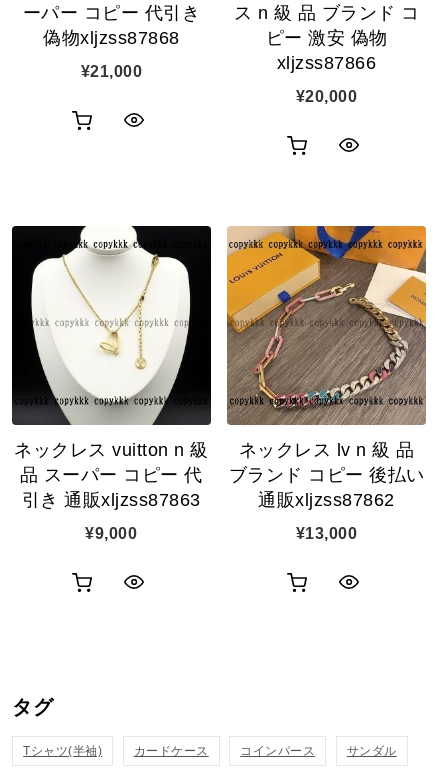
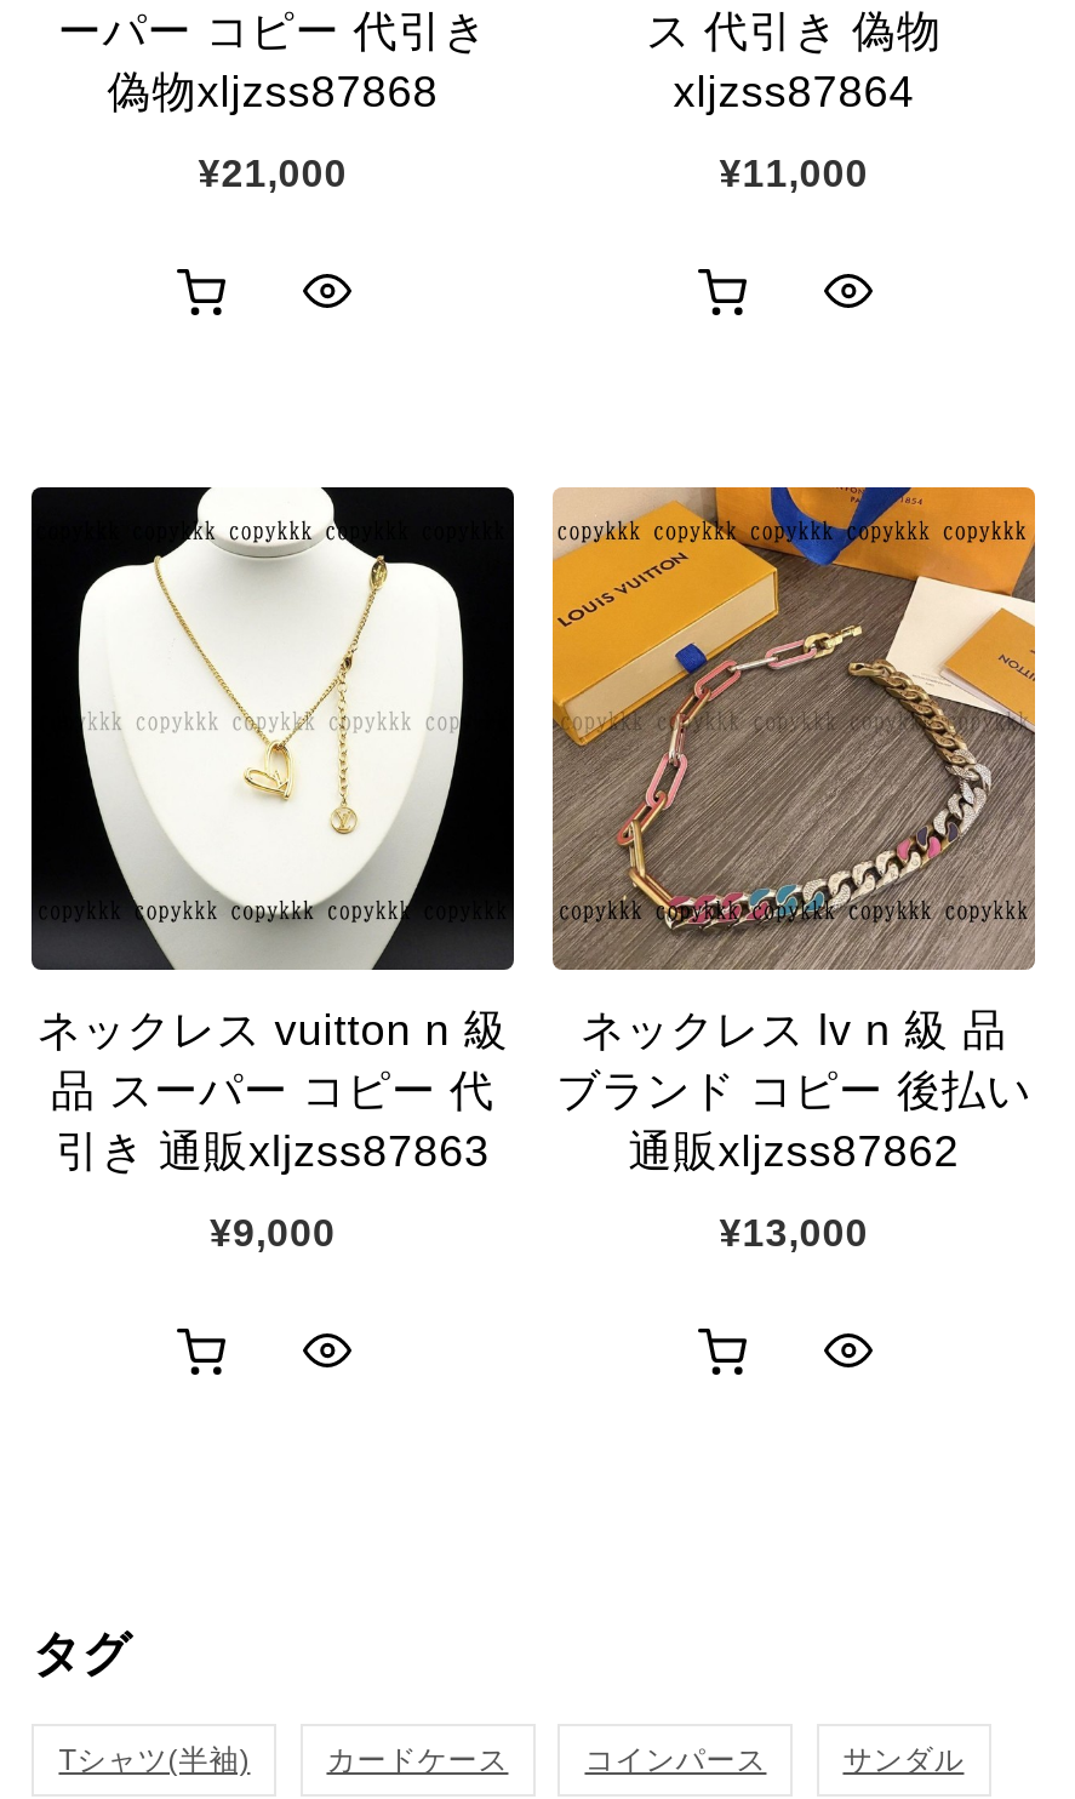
- ス n 級 品 ブランド コ
- ピー 激安 偽物
- xljzss87866
+ ス 代引き 偽物
+ xljzss87864

- ¥20,000
+ ¥11,000
